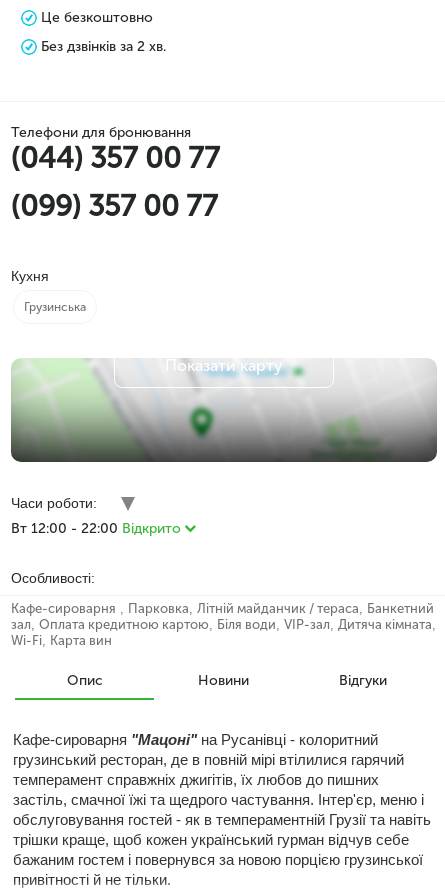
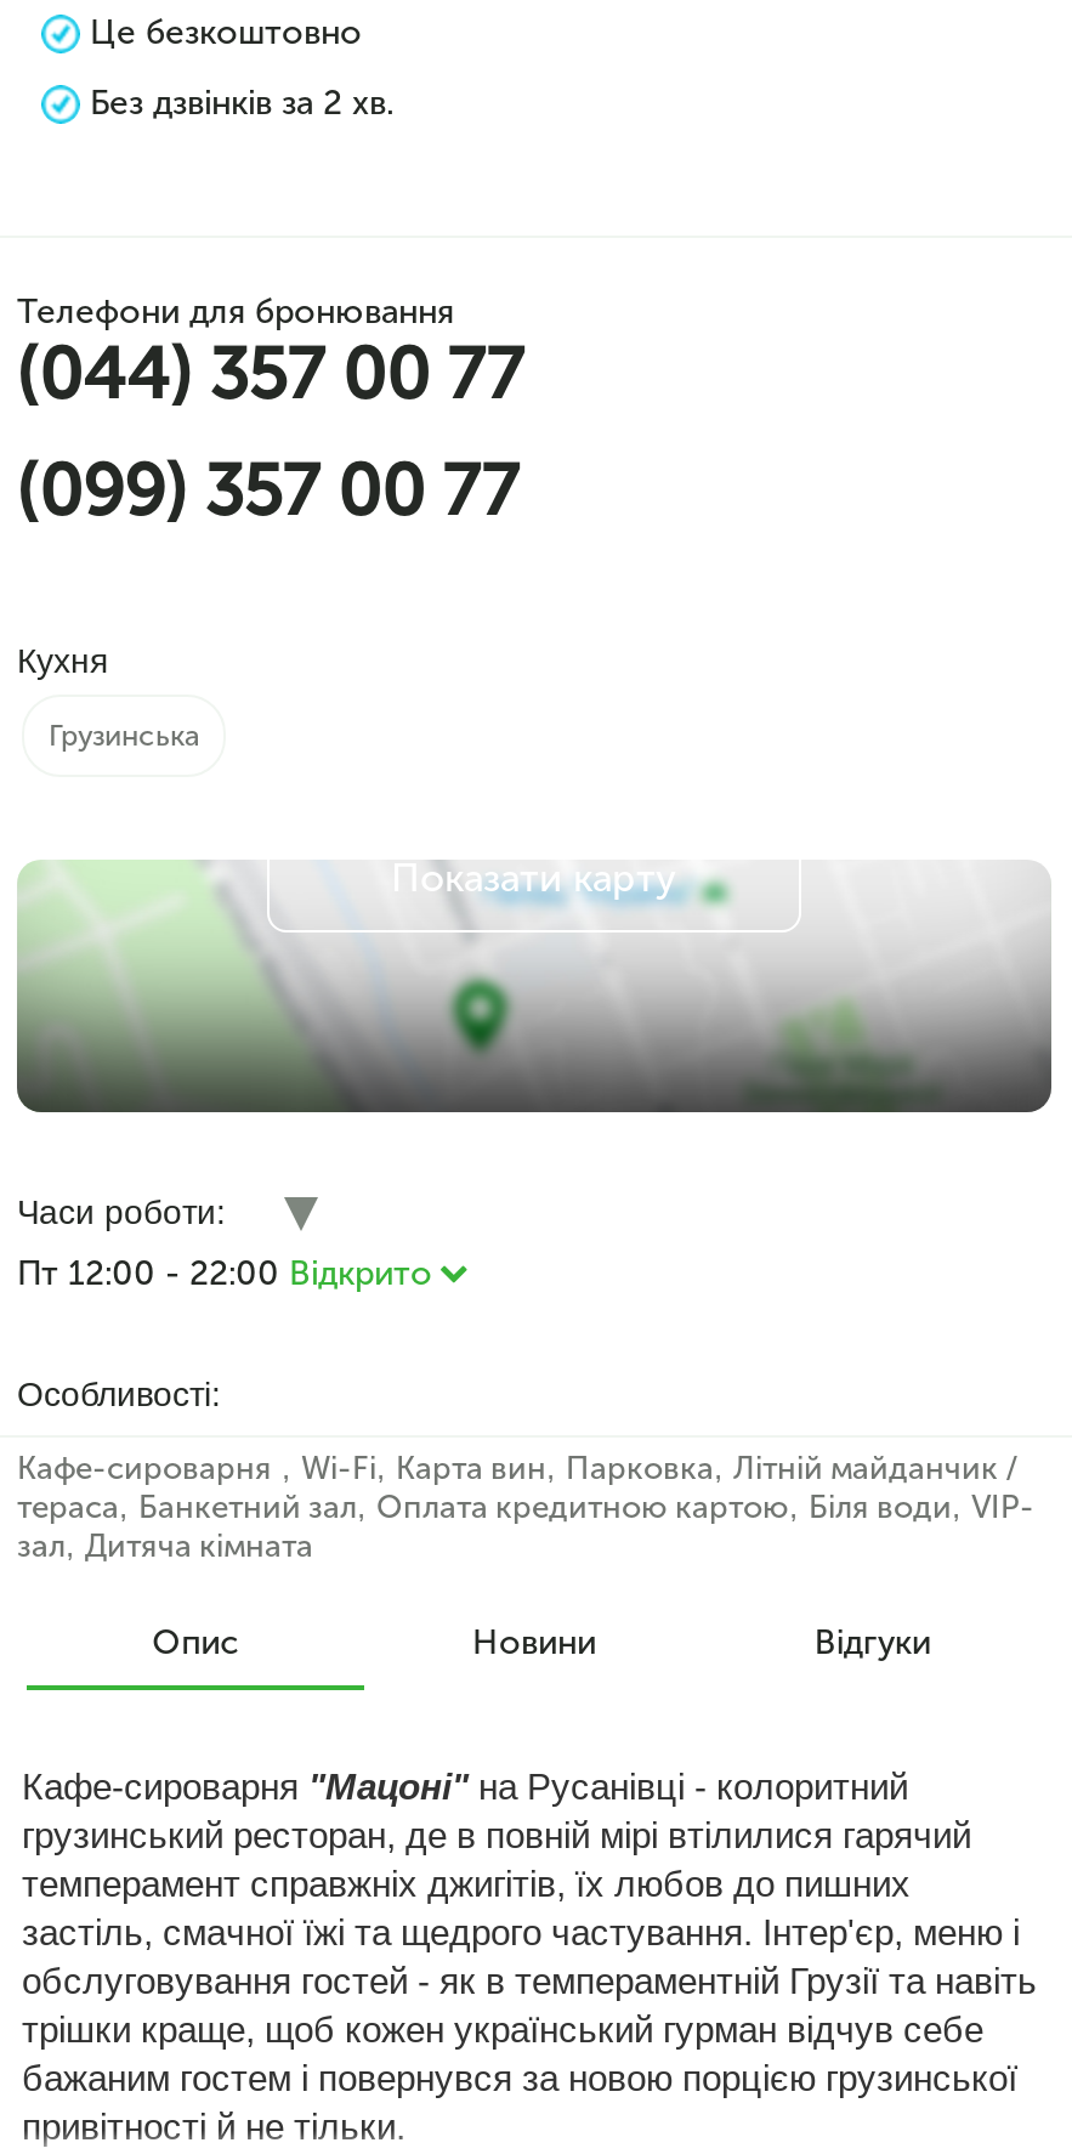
- Вт 12:00 - 22:00 Відкрито
+ Пт 12:00 - 22:00 Відкрито

- Кафе-сироварня, Парковка, Літній майданчик / тераса, Банкетний
- зал, Оплата кредитною картою, Біля води, VIP-зал, Дитяча кімната,
- Wi-Fi, Карта вин
+ Кафе-сироварня, Wi-Fi, Карта вин, Парковка, Літній майданчик /
+ тераса, Банкетний зал, Оплата кредитною картою, Біля води, VIP-
+ зал, Дитяча кімната
